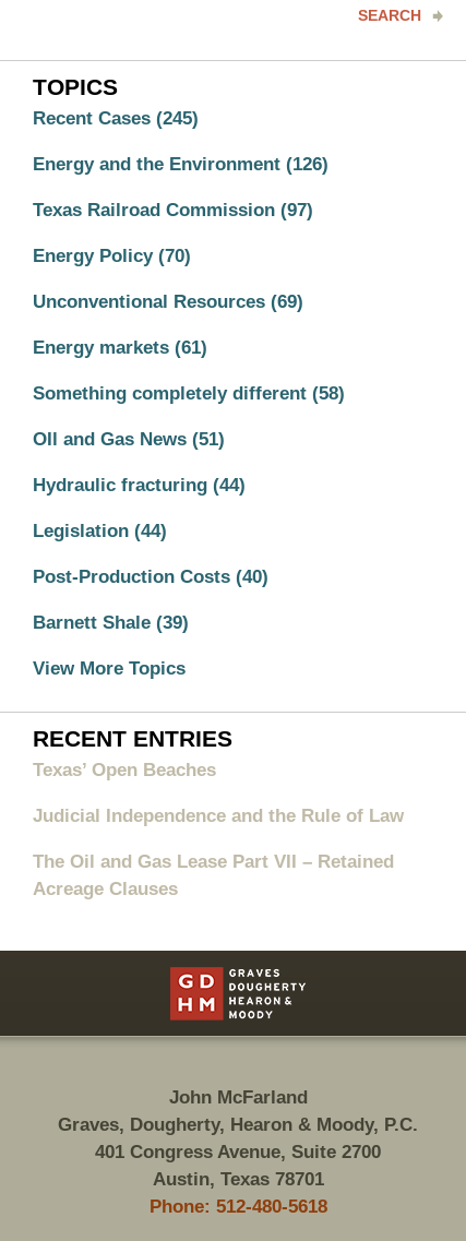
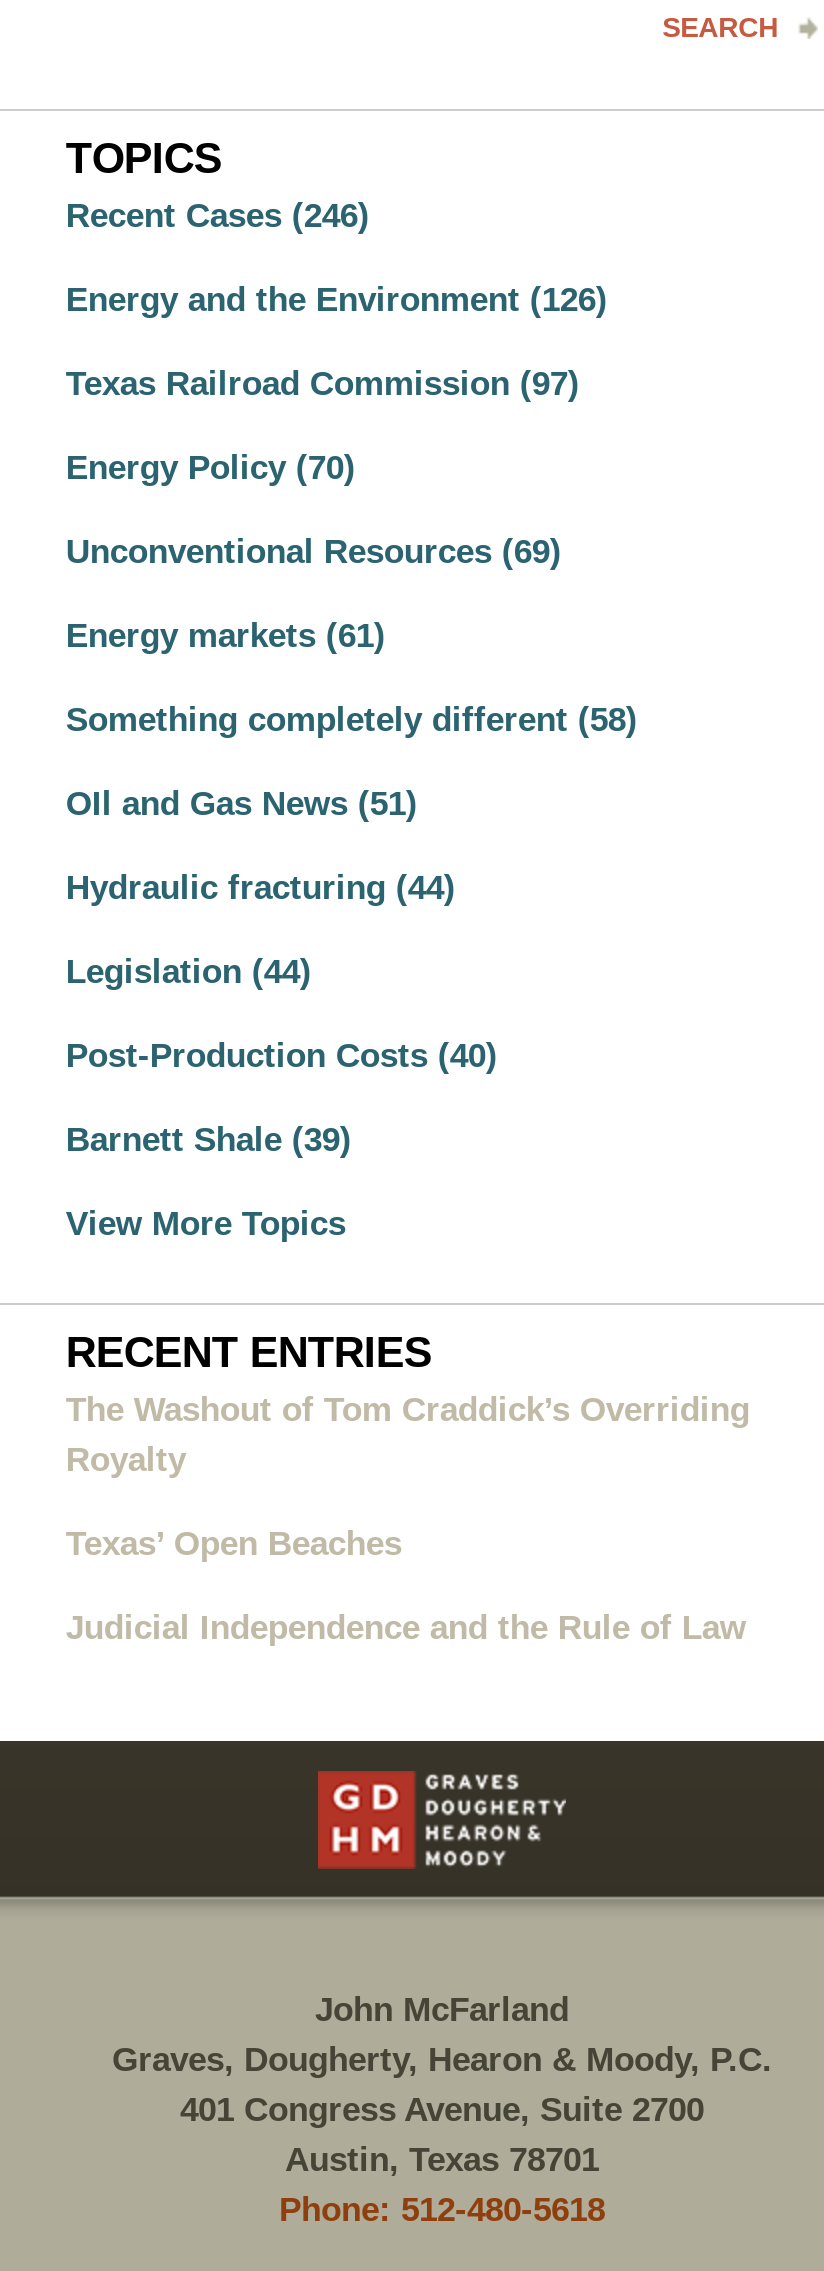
- Recent Cases (245)
+ Recent Cases (246)

+ The Washout of Tom Craddick’s Overriding
+ Royalty

moved down: Texas’ Open Beaches | Judicial Independence and the Rule of Law

- The Oil and Gas Lease Part VII – Retained
- Acreage Clauses
